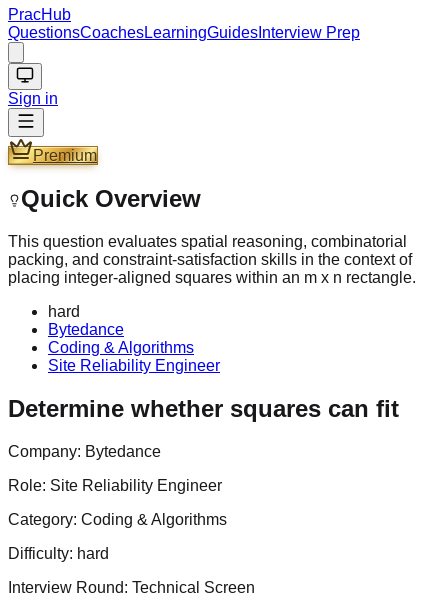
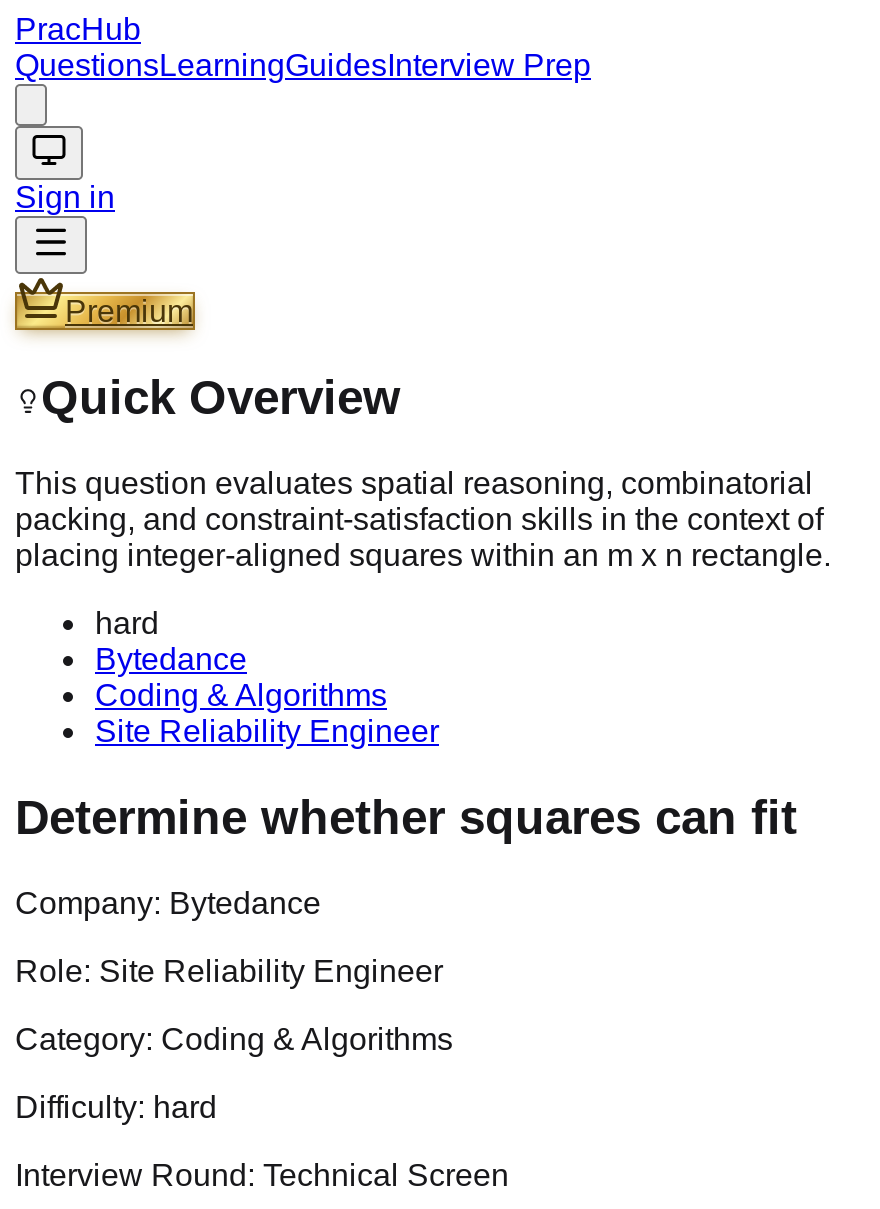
- QuestionsCoachesLearningGuidesInterview Prep
+ QuestionsLearningGuidesInterview Prep
